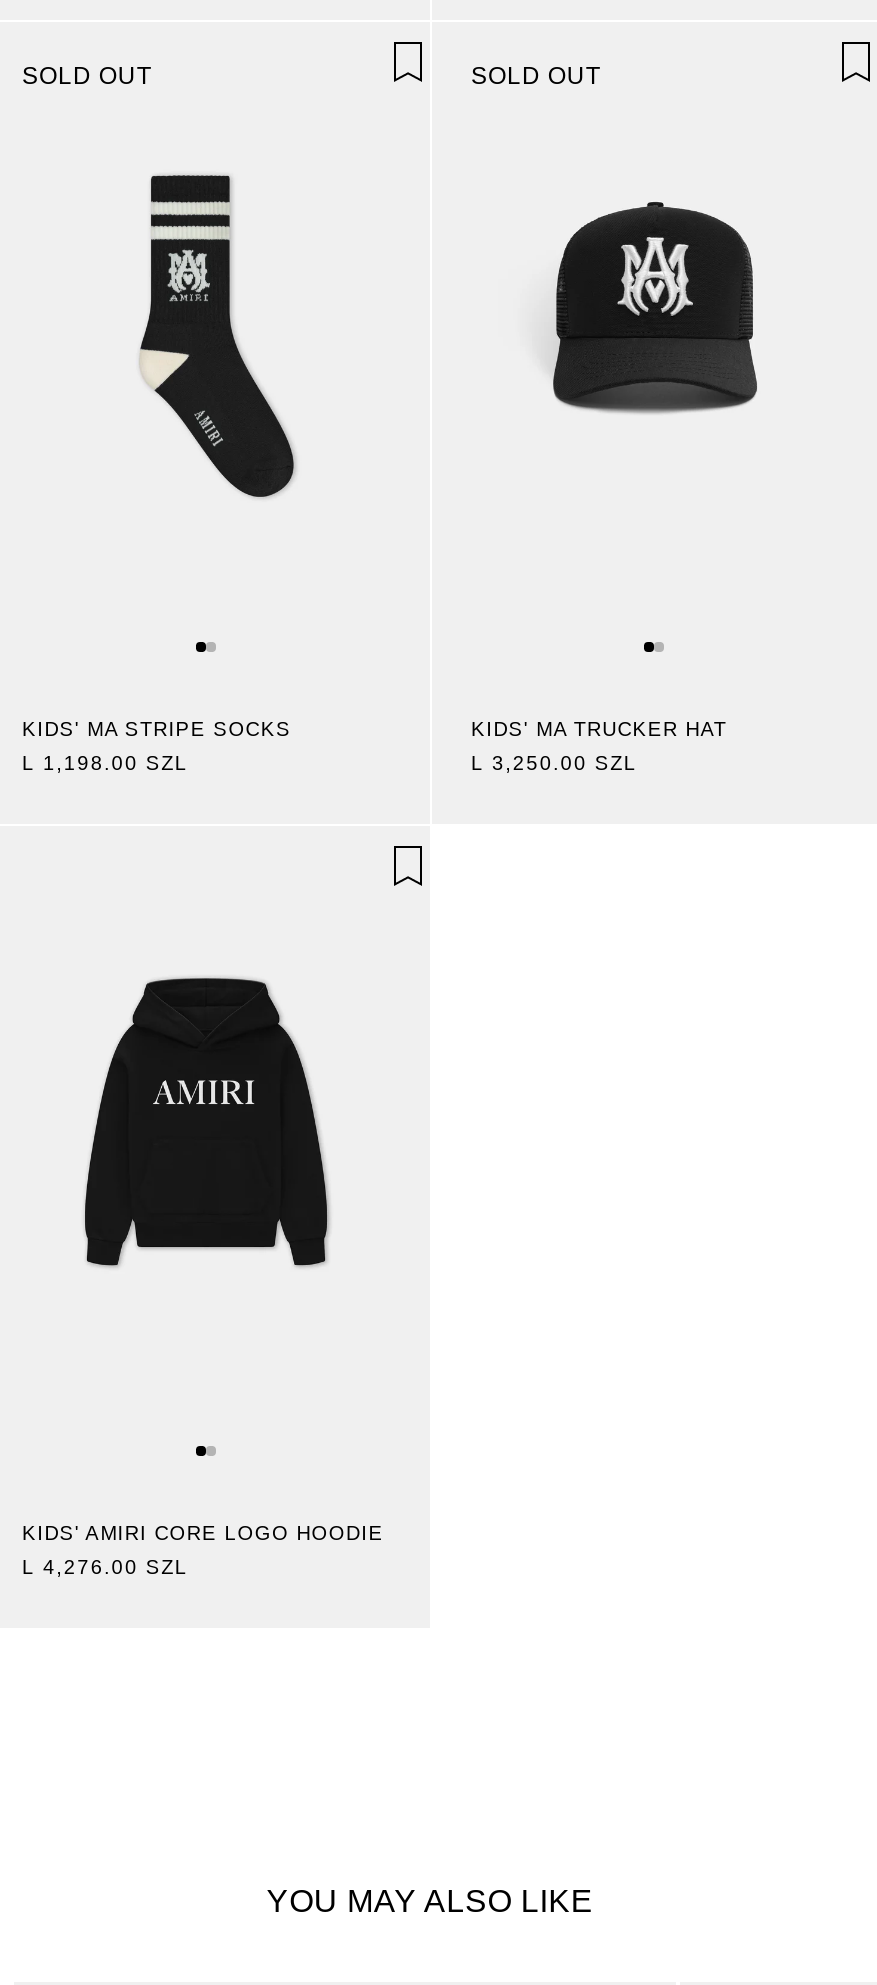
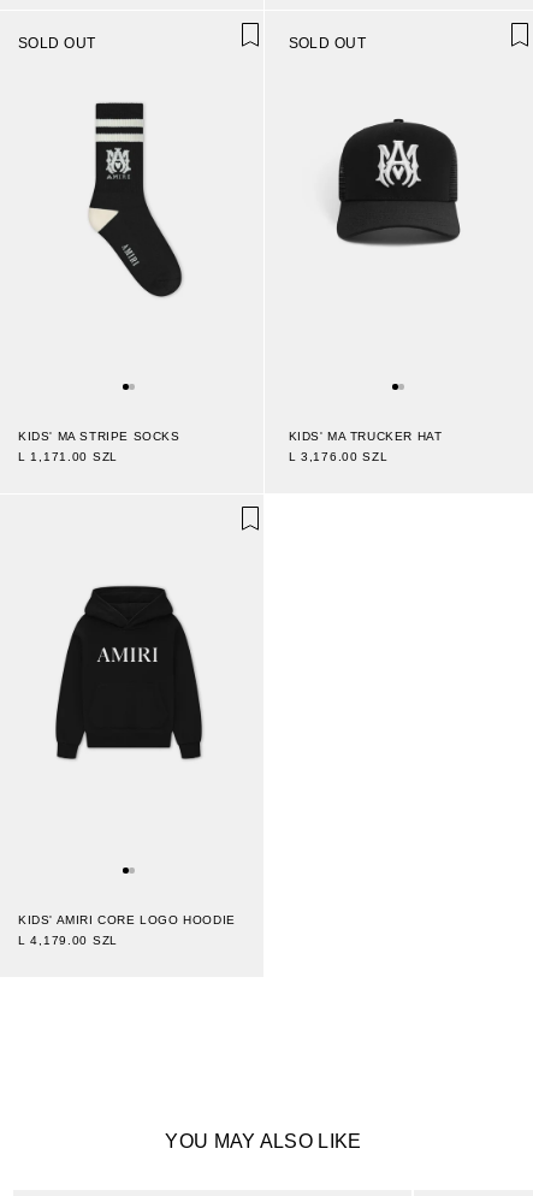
- L 1,198.00 SZL
+ L 1,171.00 SZL

- L 3,250.00 SZL
+ L 3,176.00 SZL

- L 4,276.00 SZL
+ L 4,179.00 SZL
